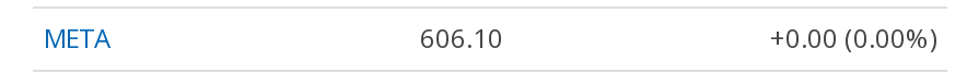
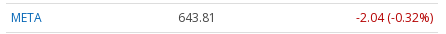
- 606.10
+ 643.81

- +0.00 (0.00%)
+ -2.04 (-0.32%)
